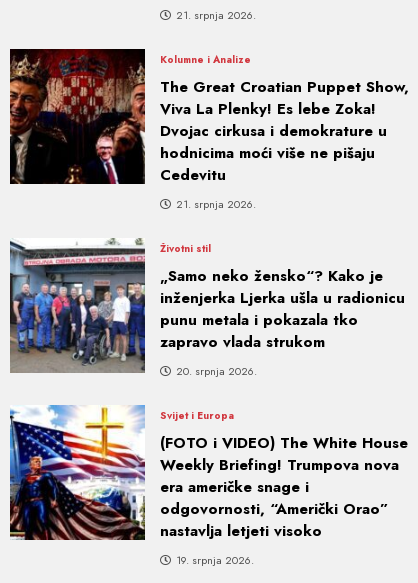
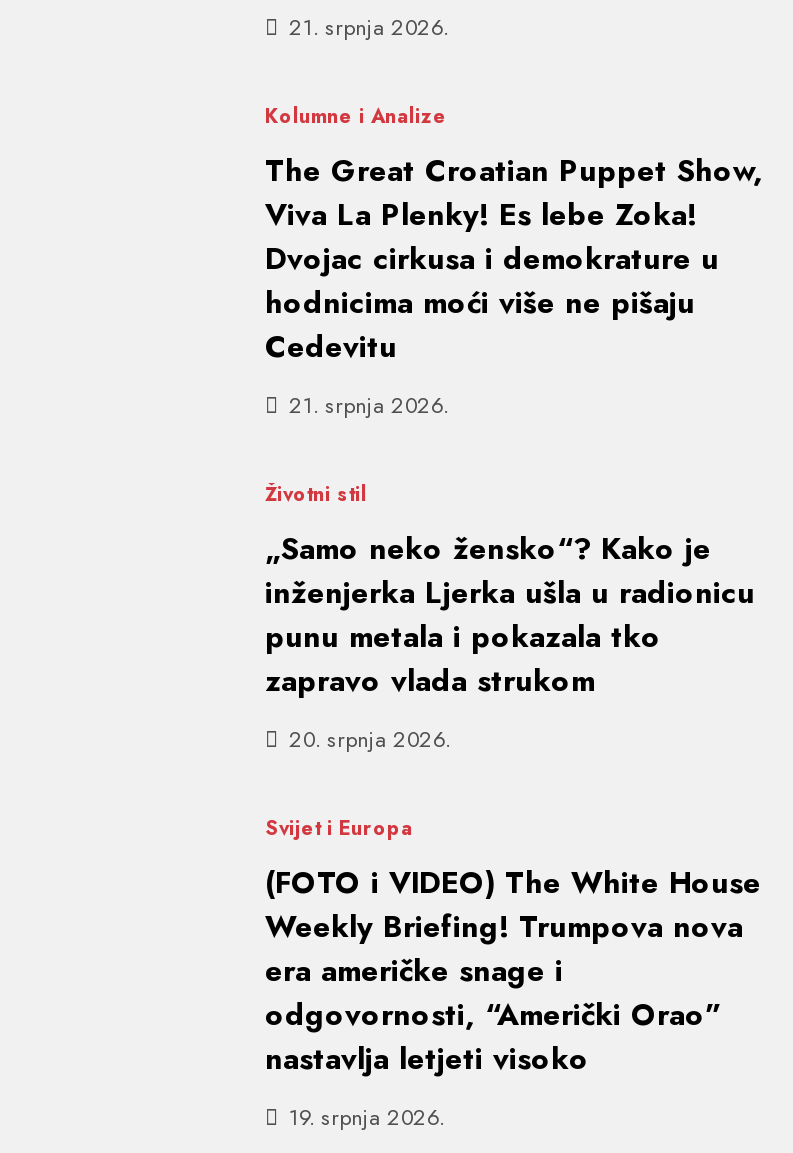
- [image]

- [image]

- [image]
